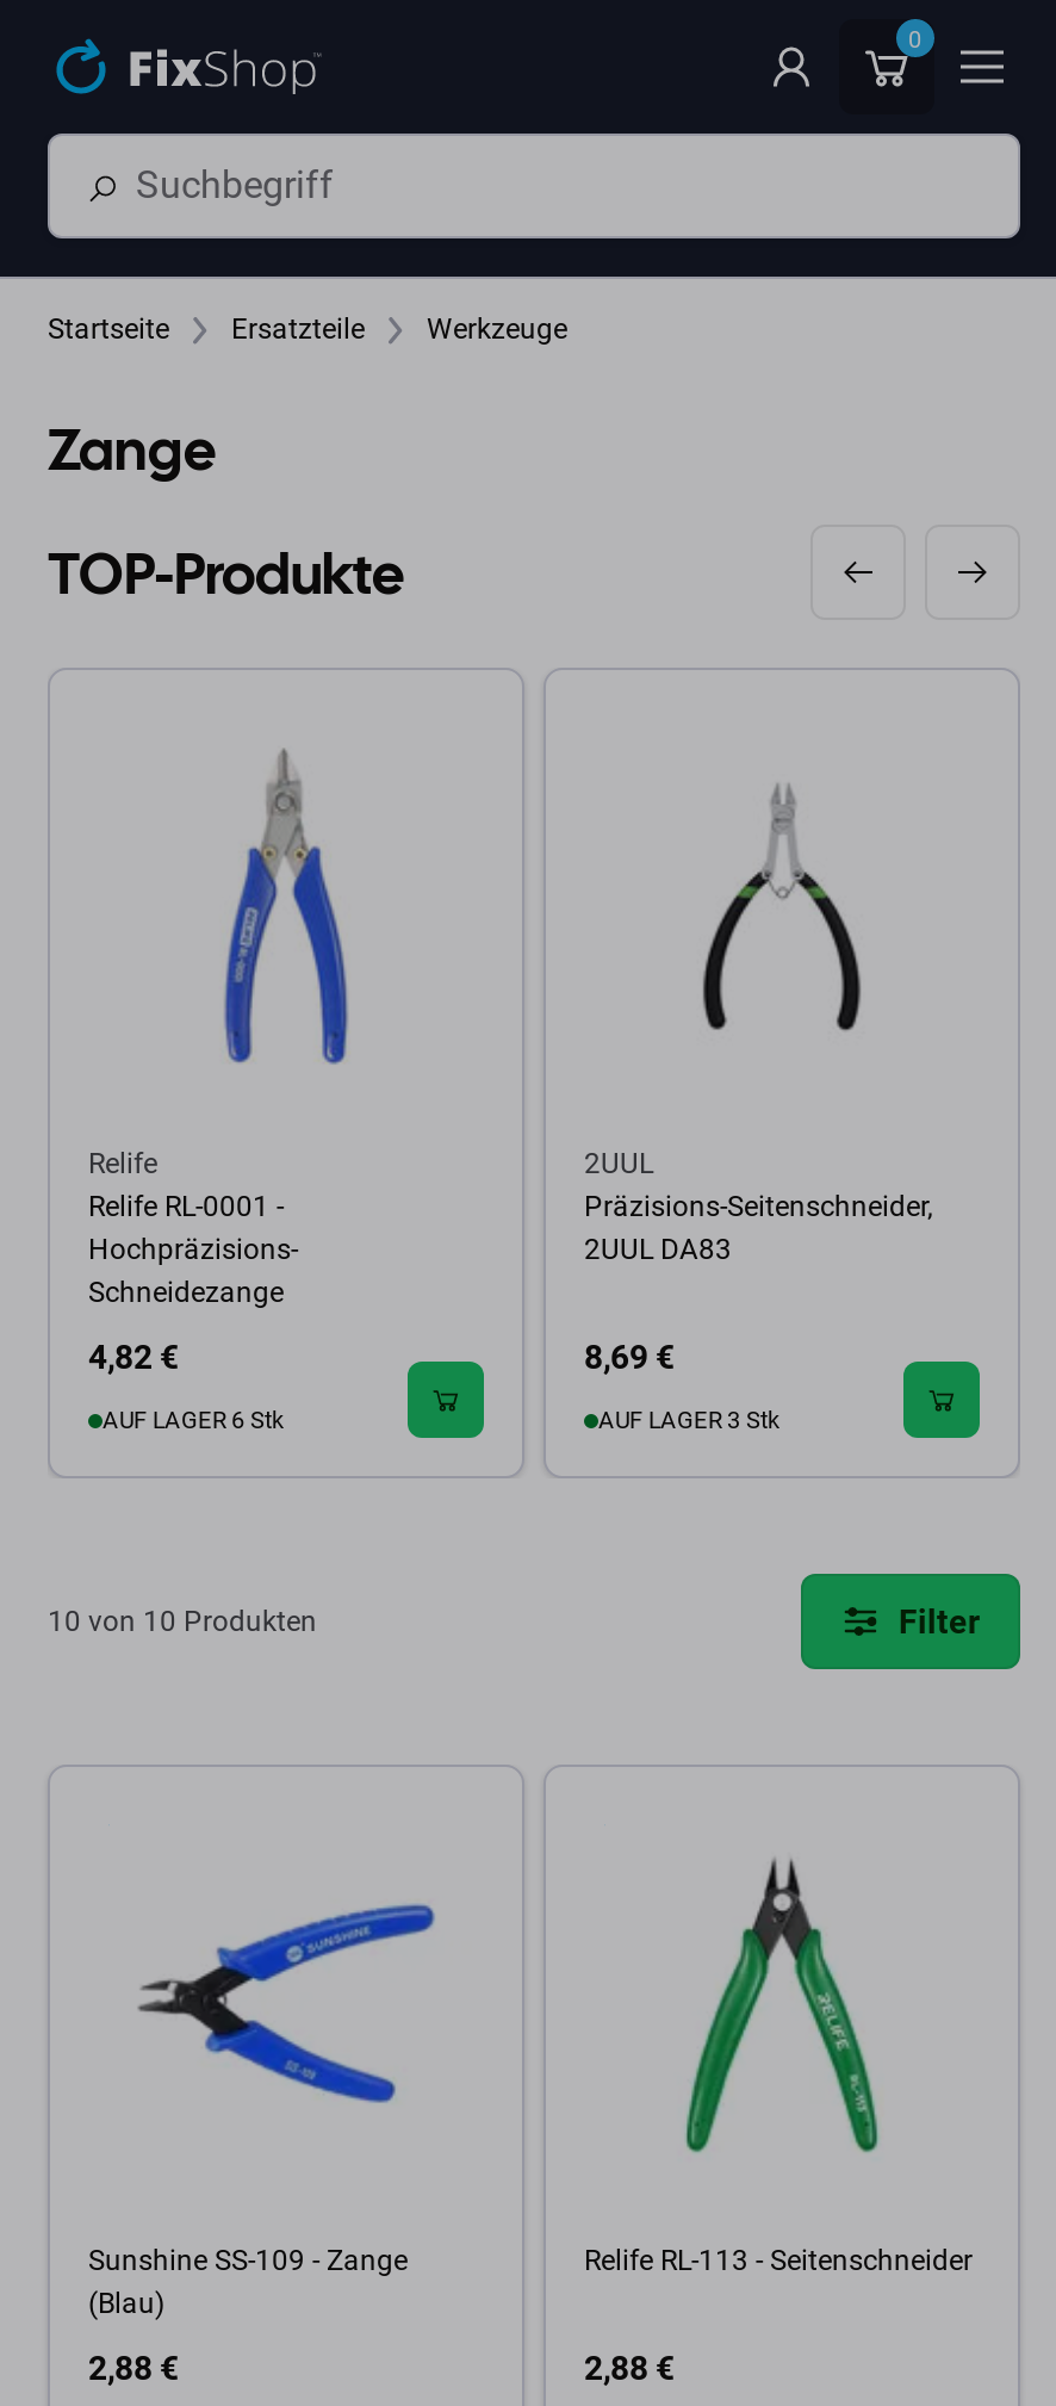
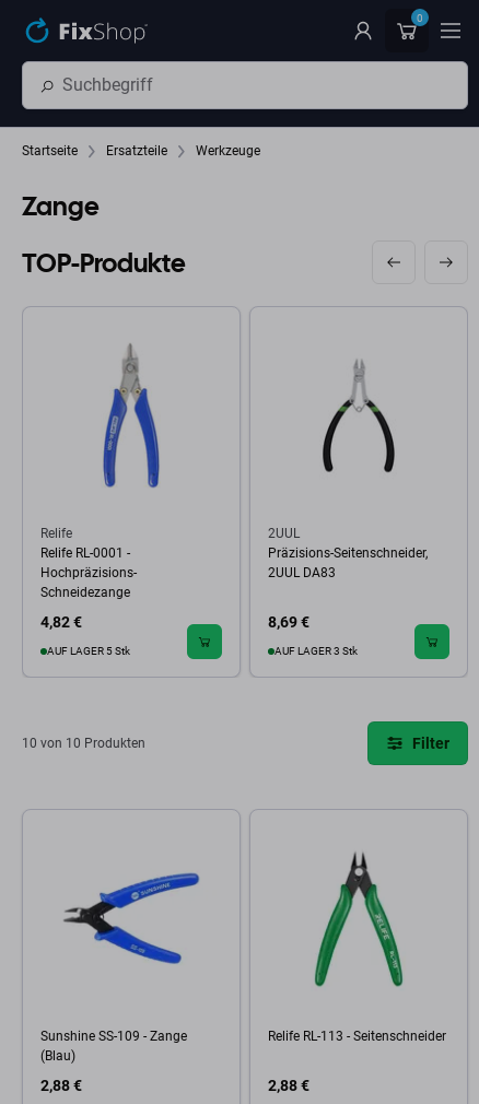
- AUF LAGER 6 Stk
+ AUF LAGER 5 Stk
